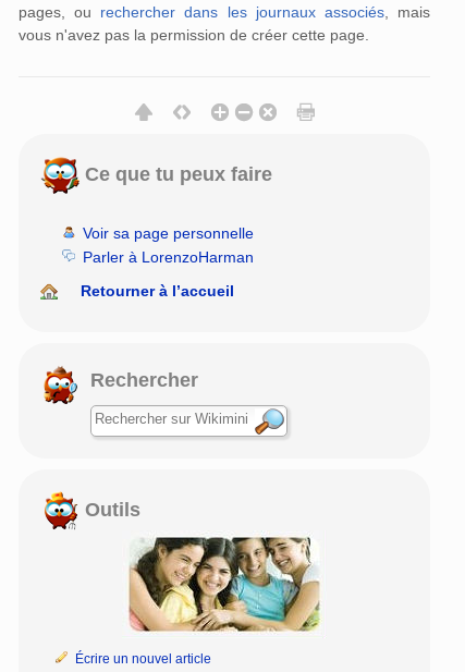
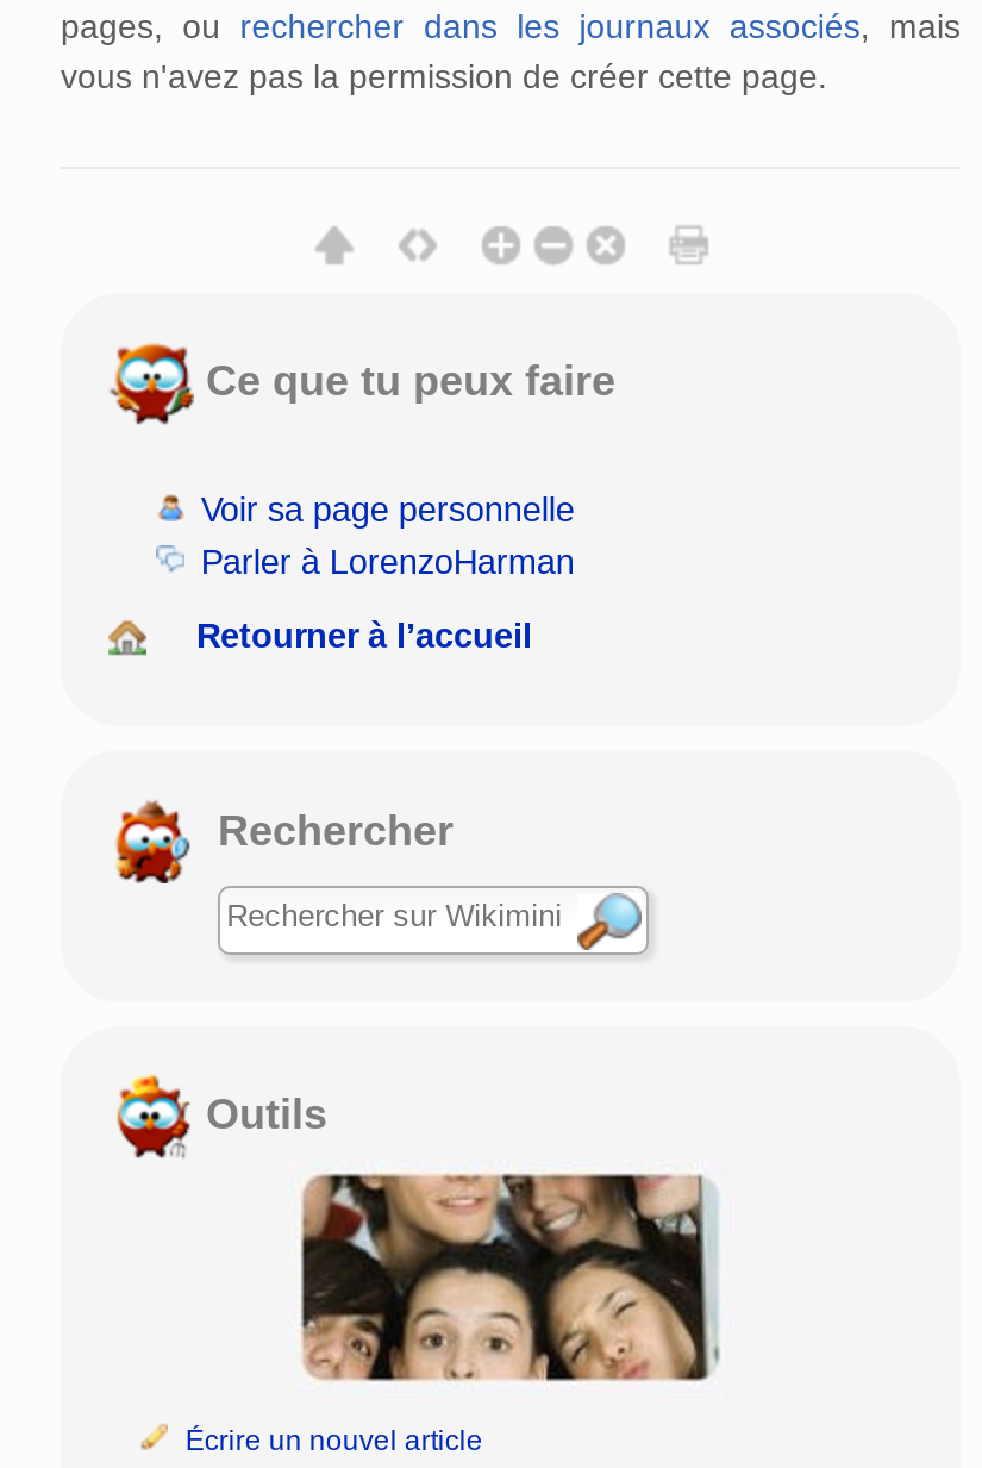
- [image]
+ [image]
